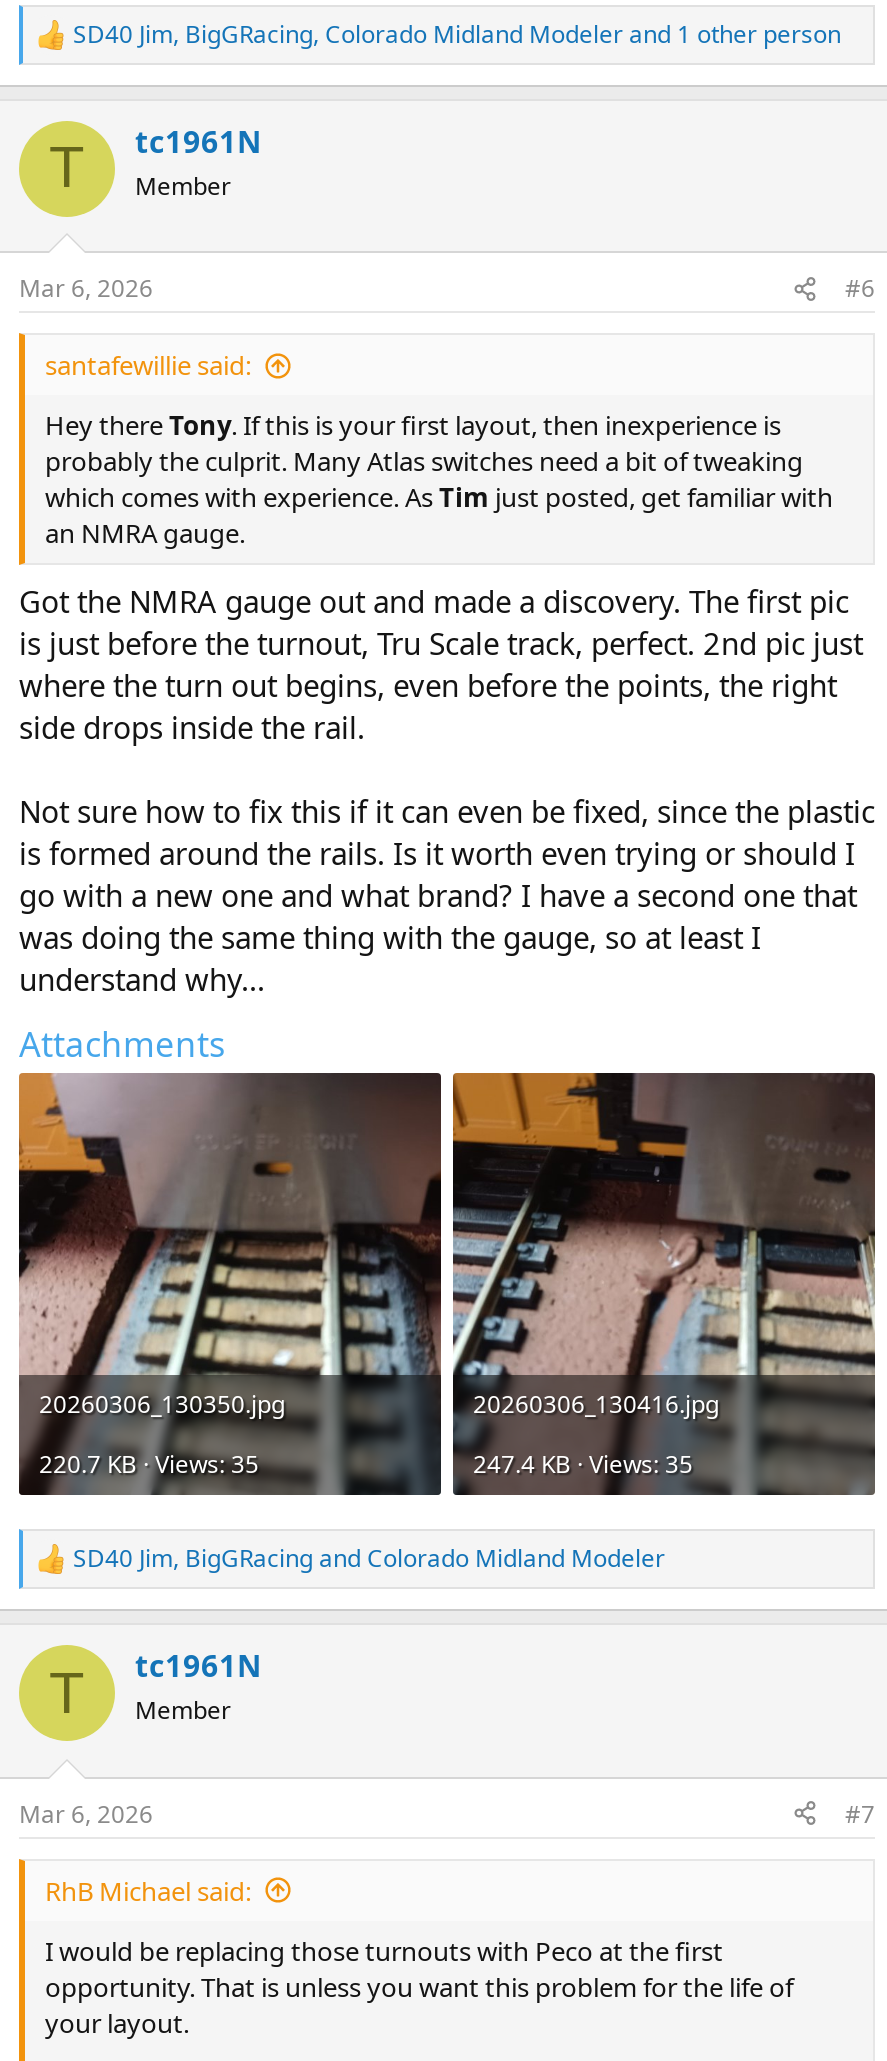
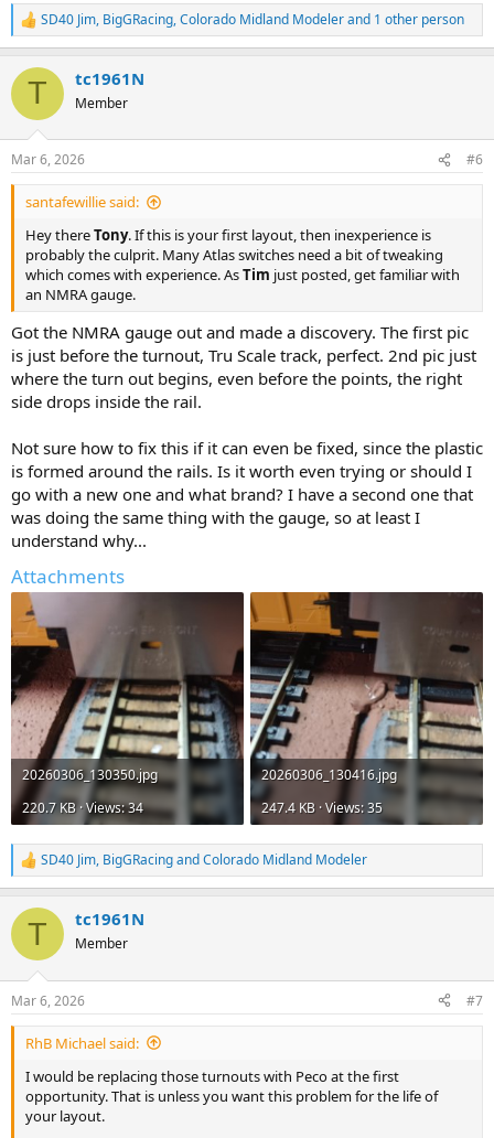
- 220.7 KB · Views: 35
+ 220.7 KB · Views: 34
